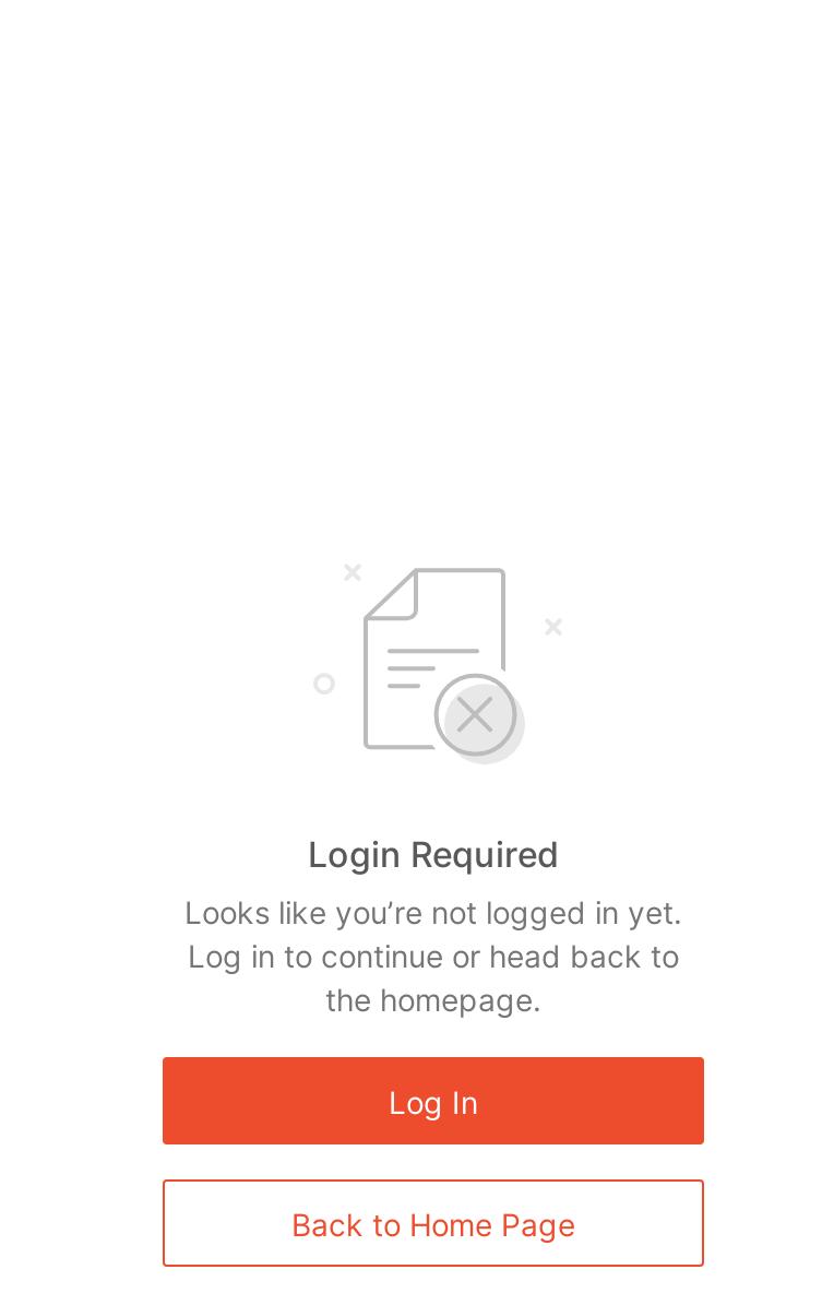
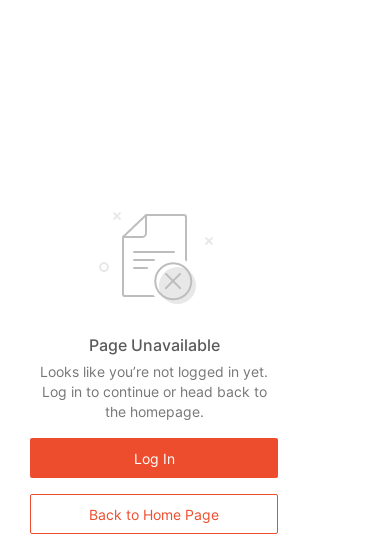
- Login Required
+ Page Unavailable
